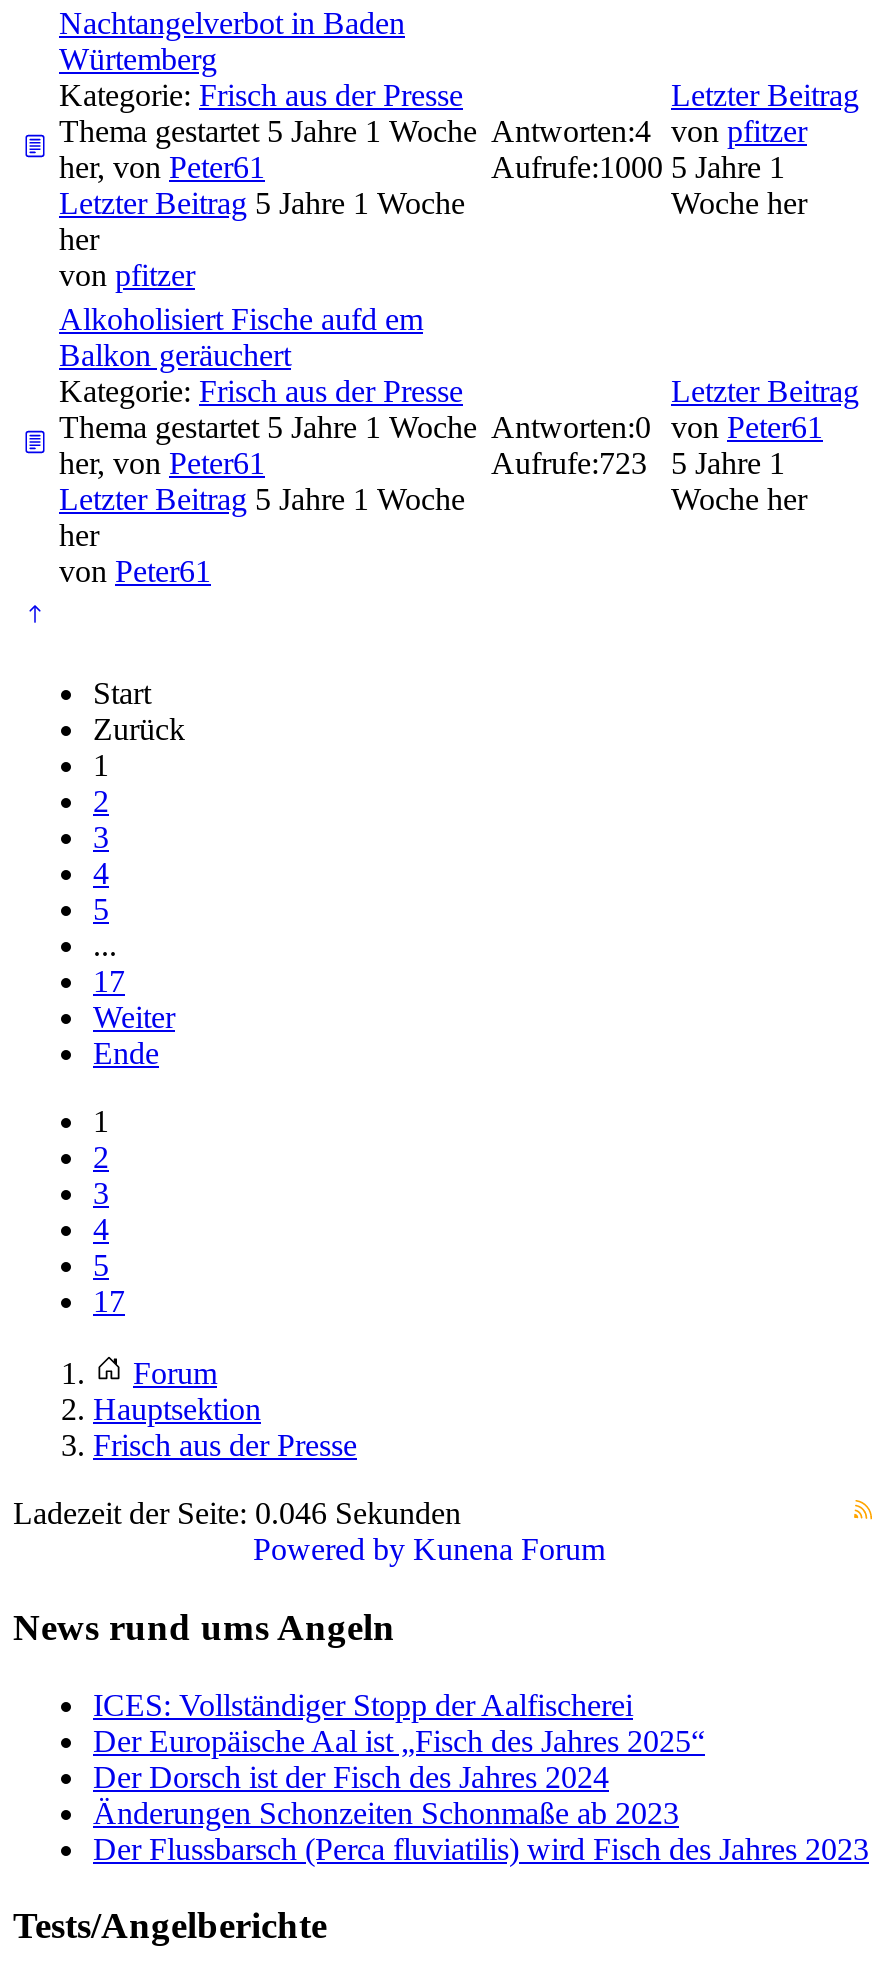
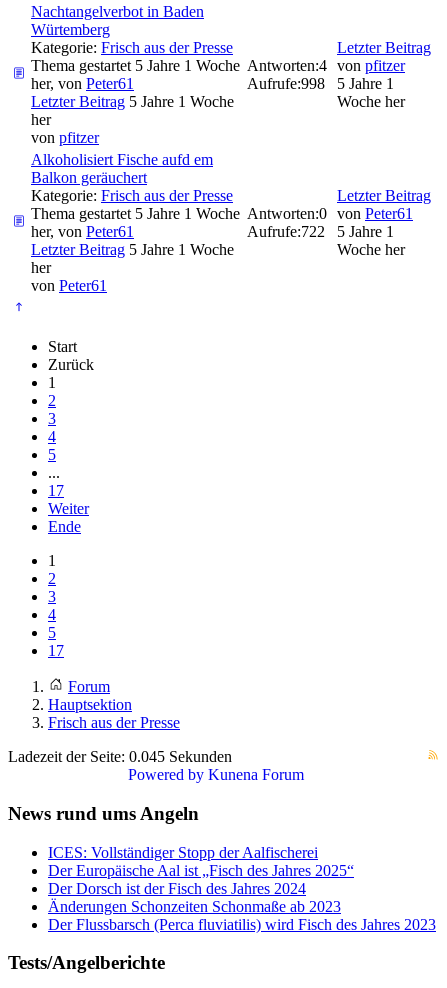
- Aufrufe:1000 5 Jahre 1
+ Aufrufe:998 5 Jahre 1

- Aufrufe:723 5 Jahre 1
+ Aufrufe:722 5 Jahre 1

- Ladezeit der Seite: 0.046 Sekunden
+ Ladezeit der Seite: 0.045 Sekunden
